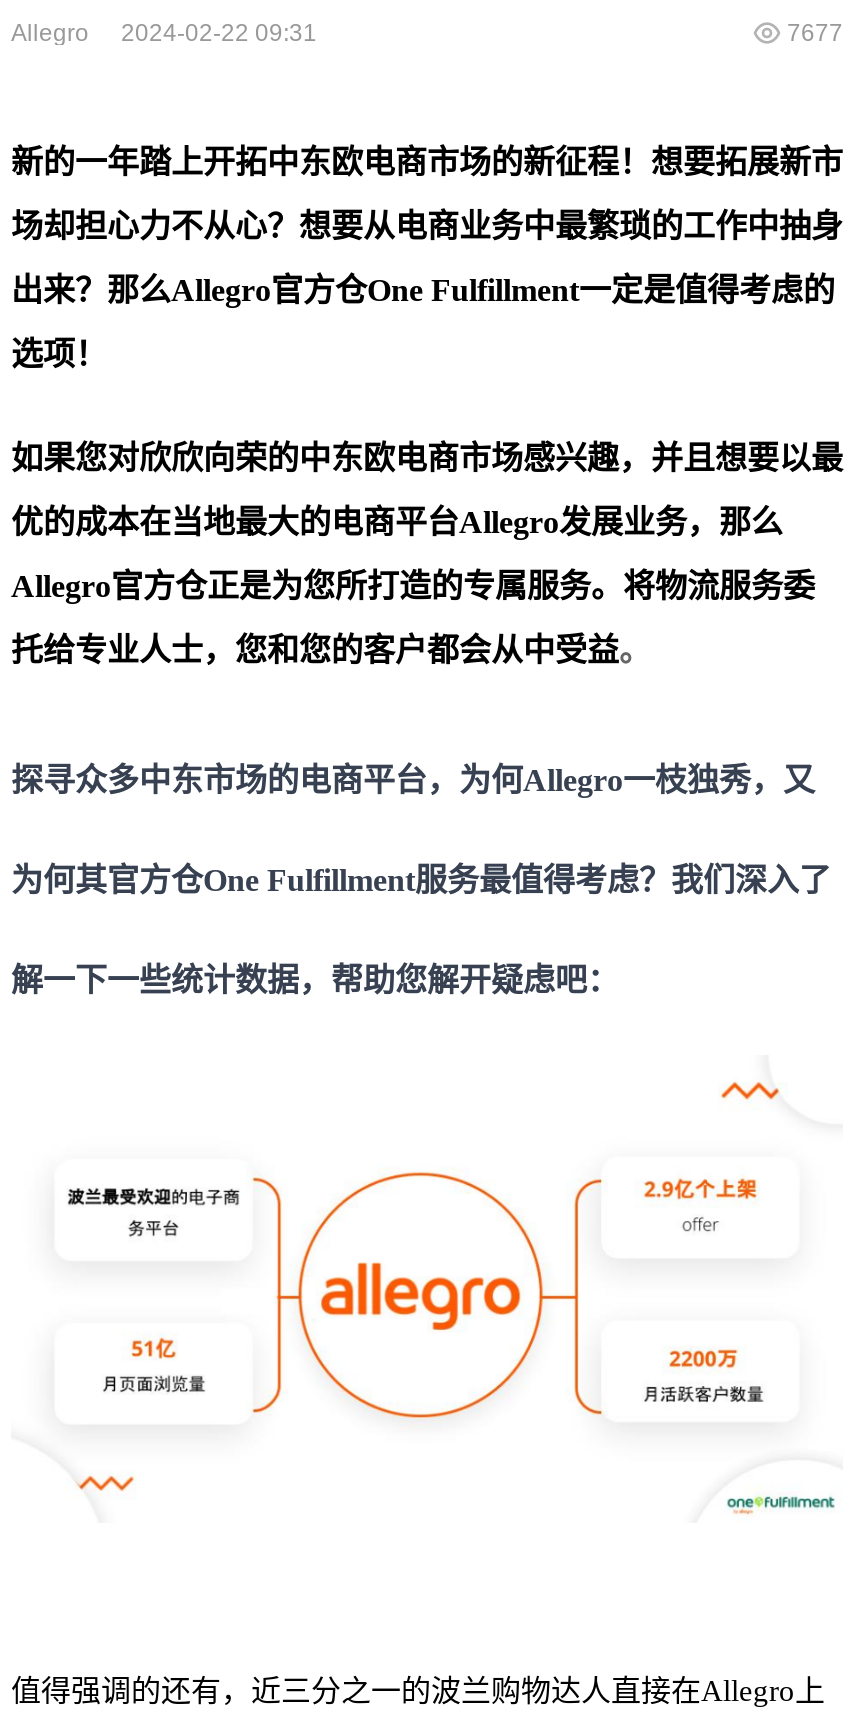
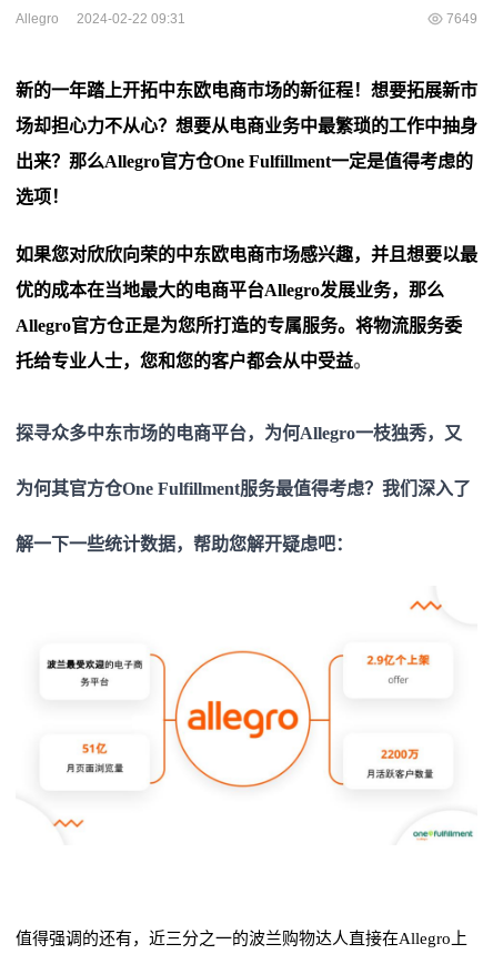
- 7677
+ 7649
